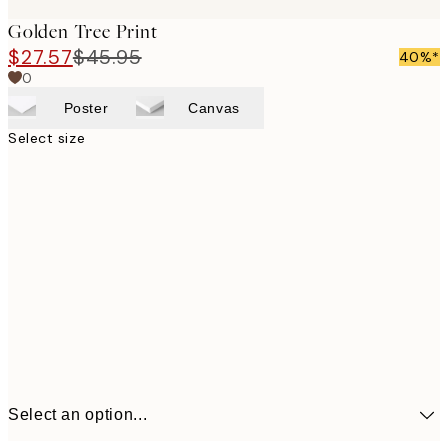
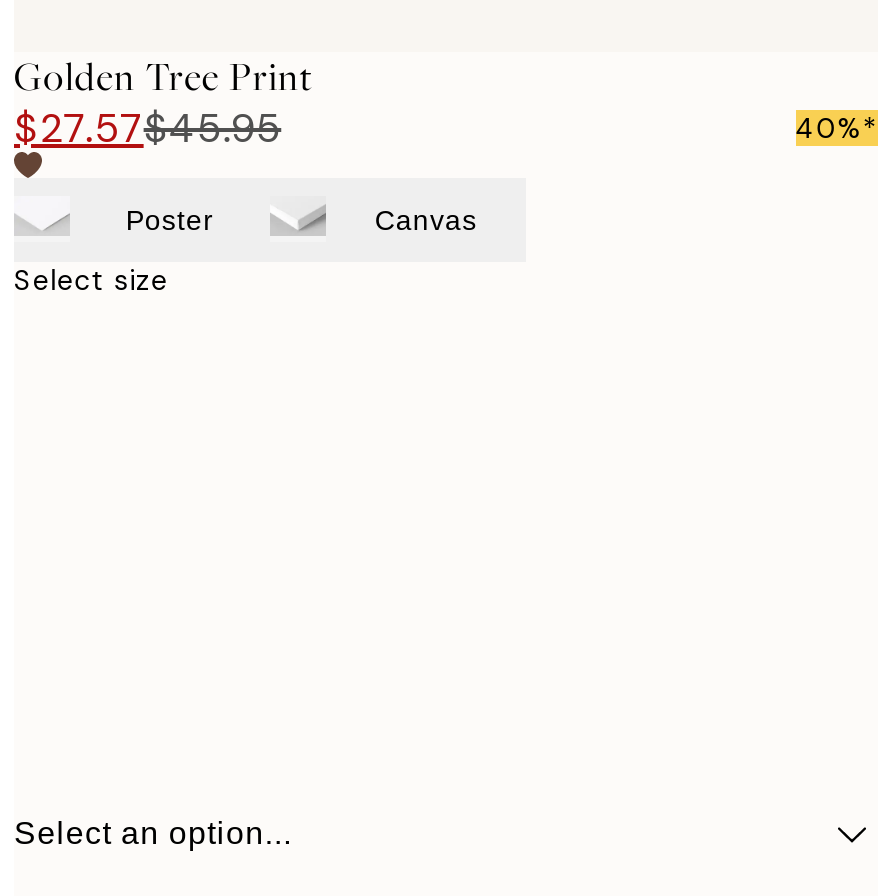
- 0
